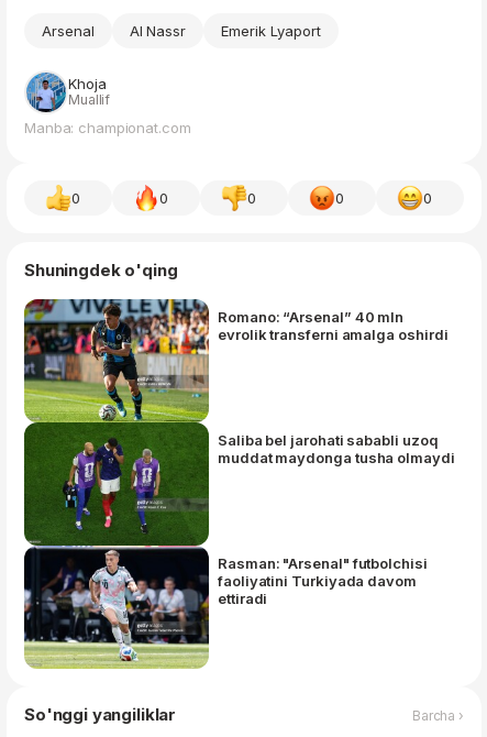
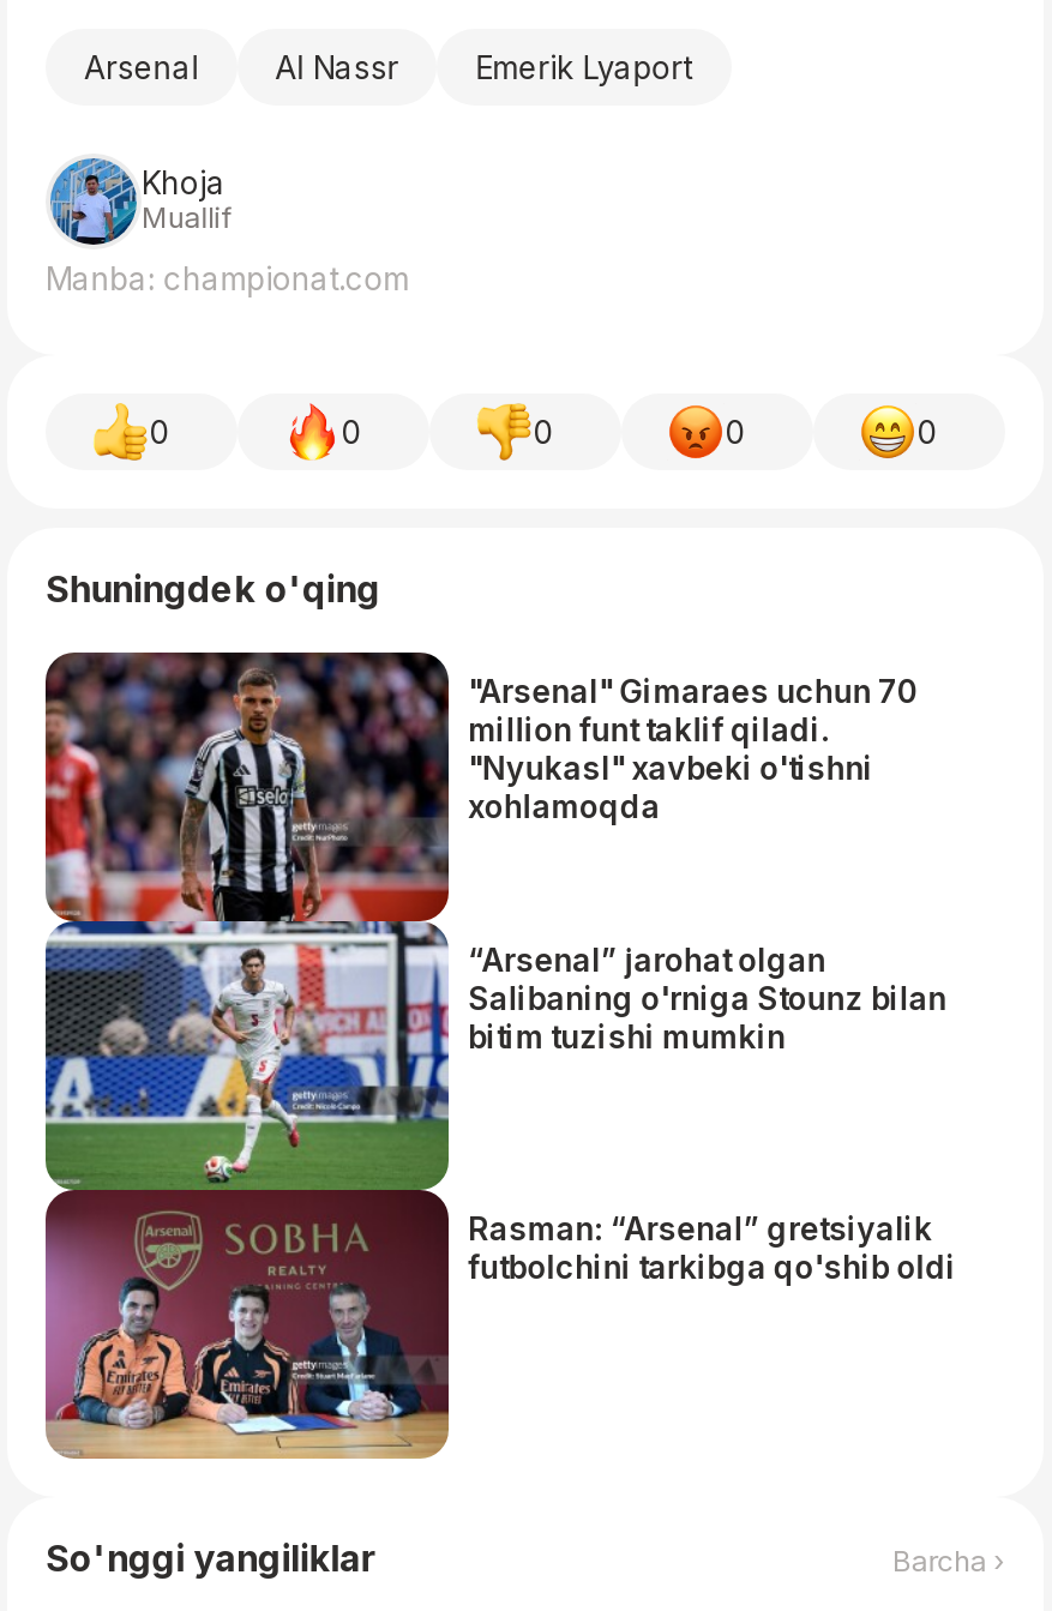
- [image]
- Romano: “Arsenal” 40 mln
- evrolik transferni amalga oshirdi
+ [image]
+ "Arsenal" Gimaraes uchun 70
+ million funt taklif qiladi.
+ "Nyukasl" xavbeki o'tishni
+ xohlamoqda

- Saliba bel jarohati sababli uzoq
- muddat maydonga tusha olmaydi
+ “Arsenal” jarohat olgan
+ Salibaning o'rniga Stounz bilan
+ bitim tuzishi mumkin

- Rasman: "Arsenal" futbolchisi
- faoliyatini Turkiyada davom
- ettiradi
+ Rasman: “Arsenal” gretsiyalik
+ futbolchini tarkibga qo'shib oldi
